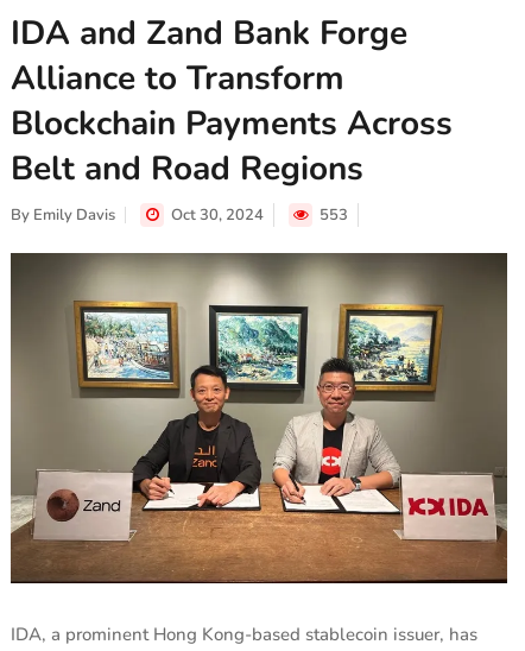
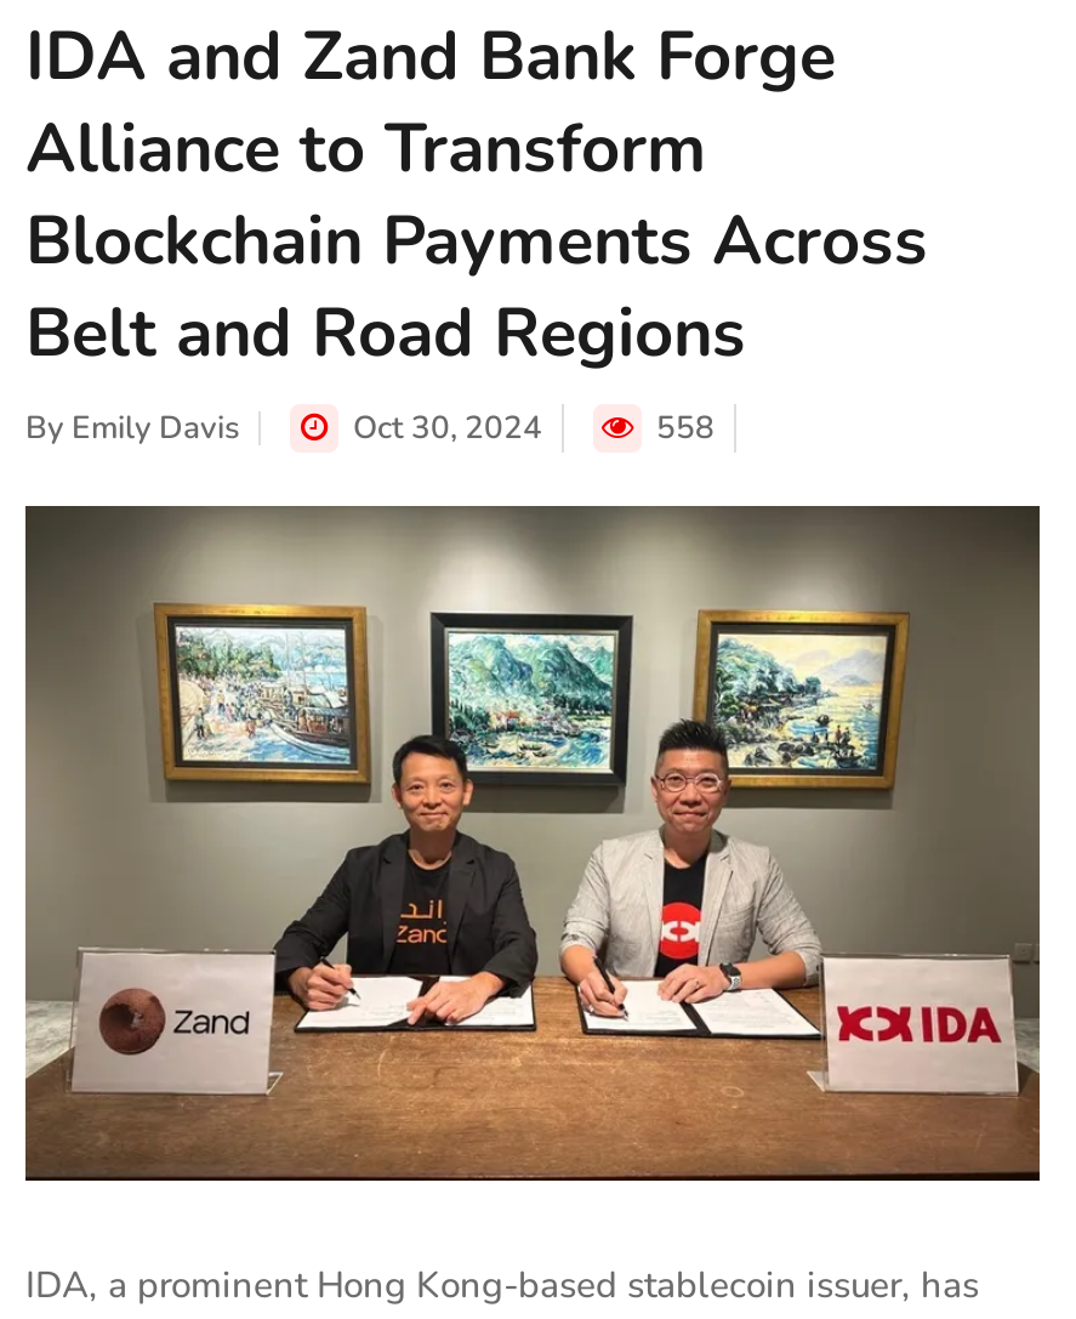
- 553
+ 558
